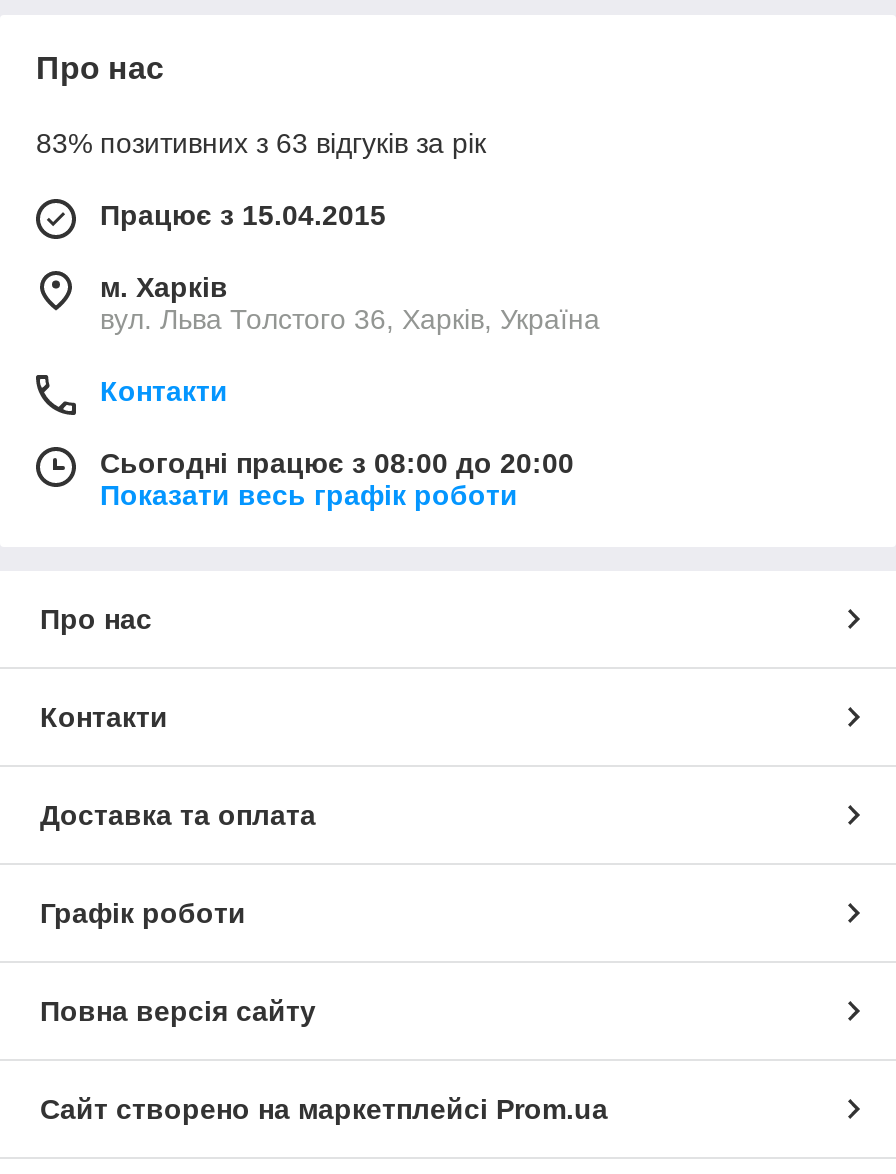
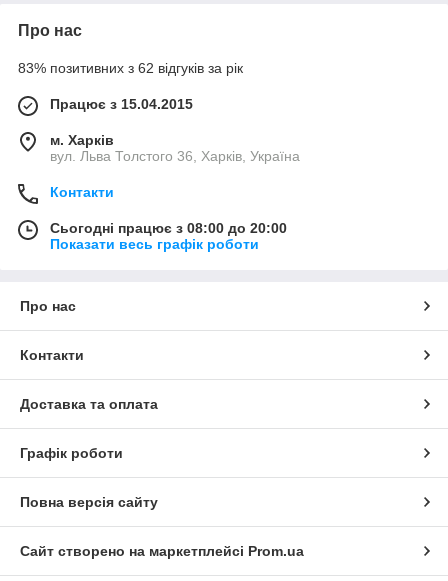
- 83% позитивних з 63 відгуків за рік
+ 83% позитивних з 62 відгуків за рік
